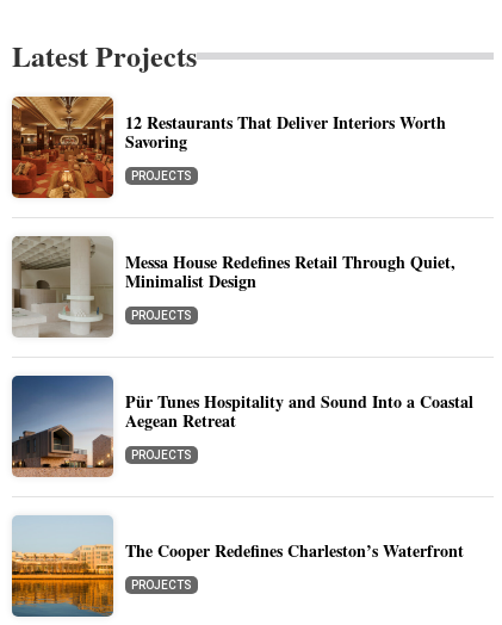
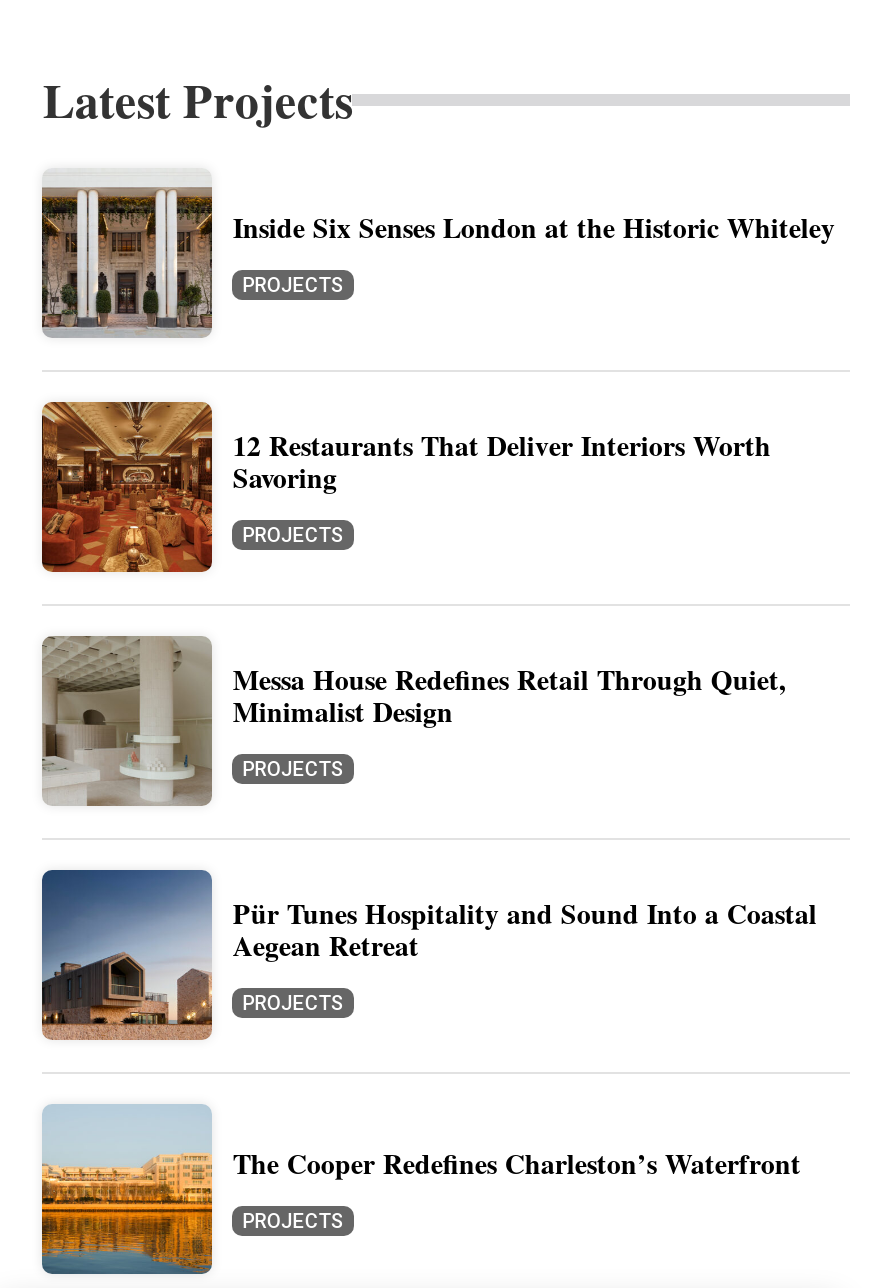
+ [image]
+ Inside Six Senses London at the Historic Whiteley
+ PROJECTS
